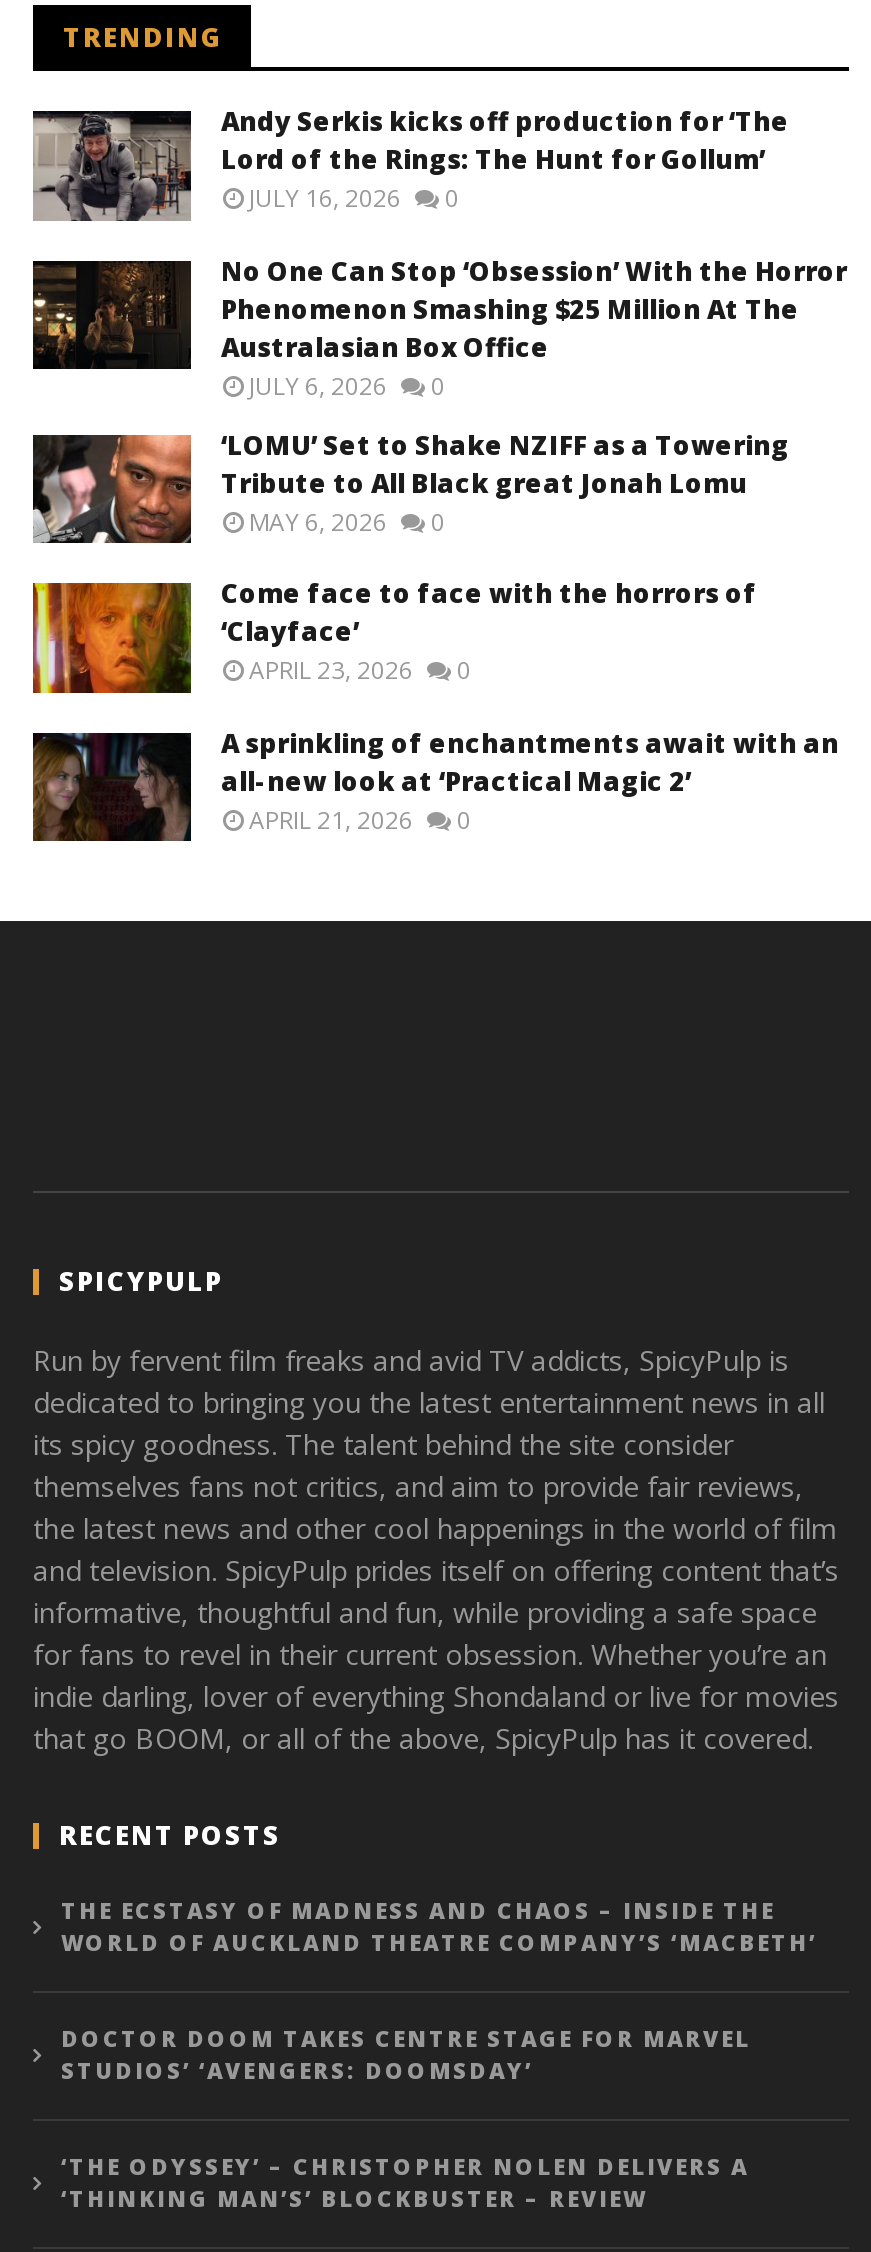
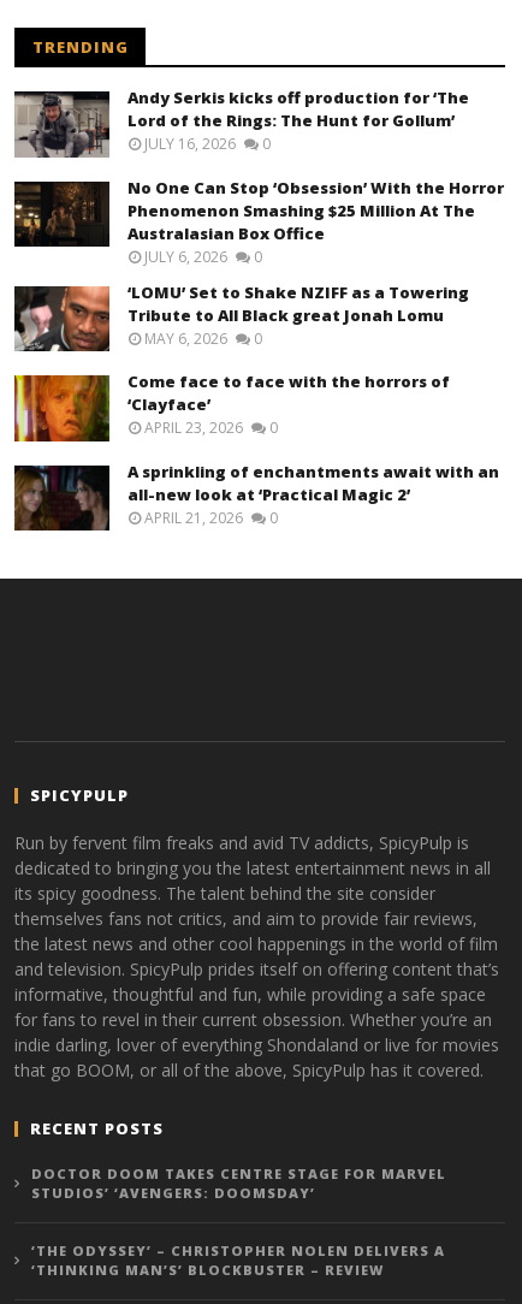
- THE ECSTASY OF MADNESS AND CHAOS – INSIDE THE
- WORLD OF AUCKLAND THEATRE COMPANY’S ‘MACBETH’
